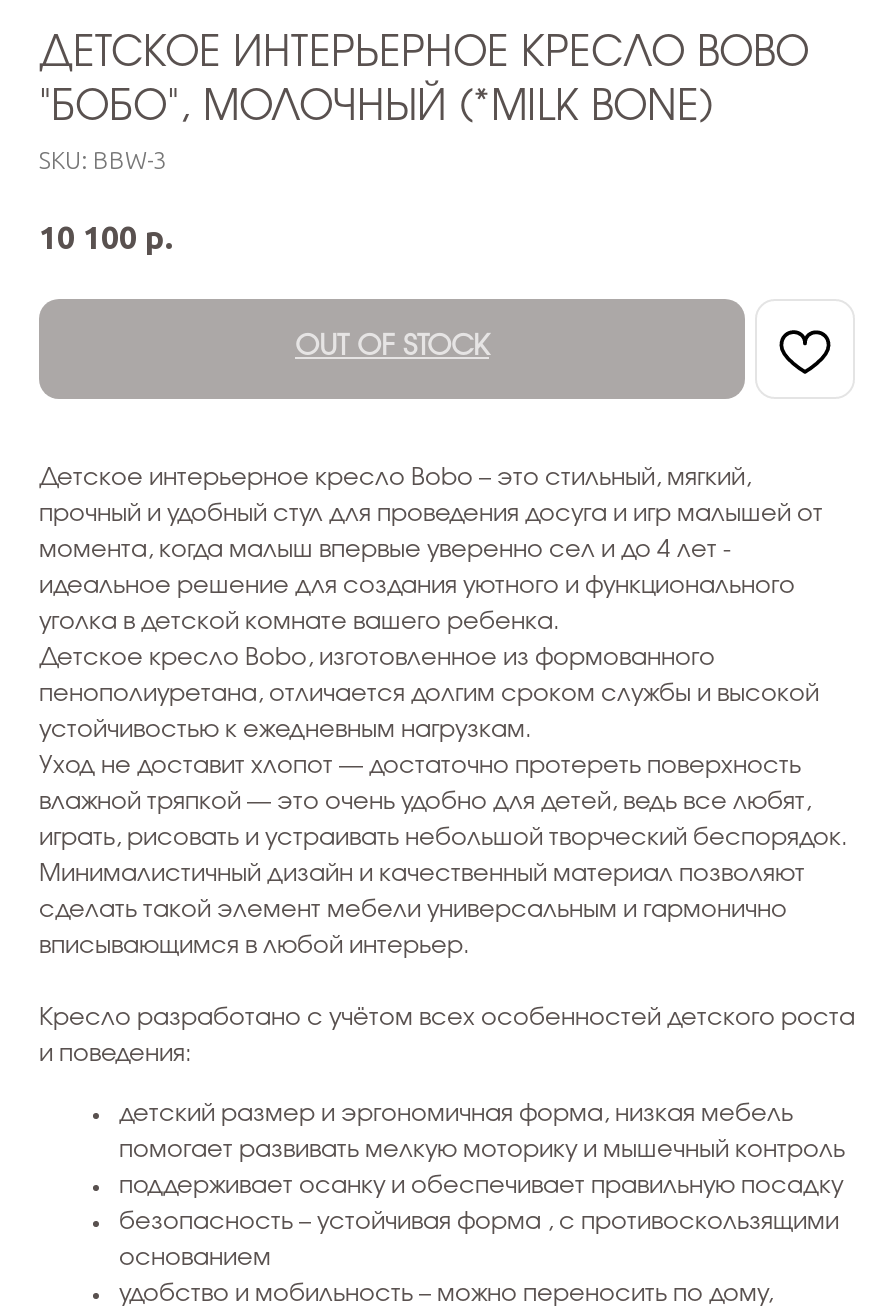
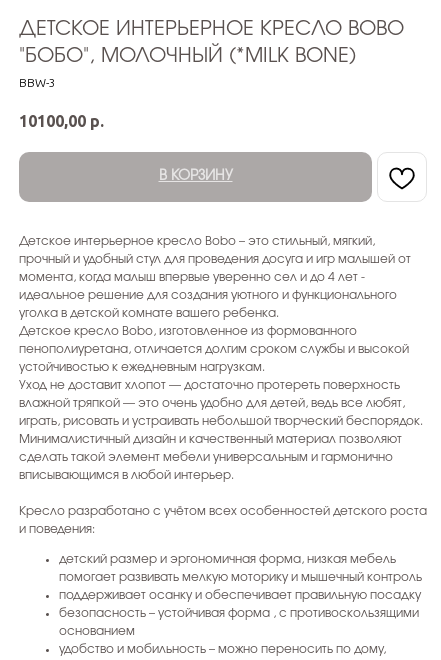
- SKU: BBW-3
+ BBW-3

- 10 100 р.
+ 10100,00 р.

- OUT OF STOCK
+ В КОРЗИНУ
